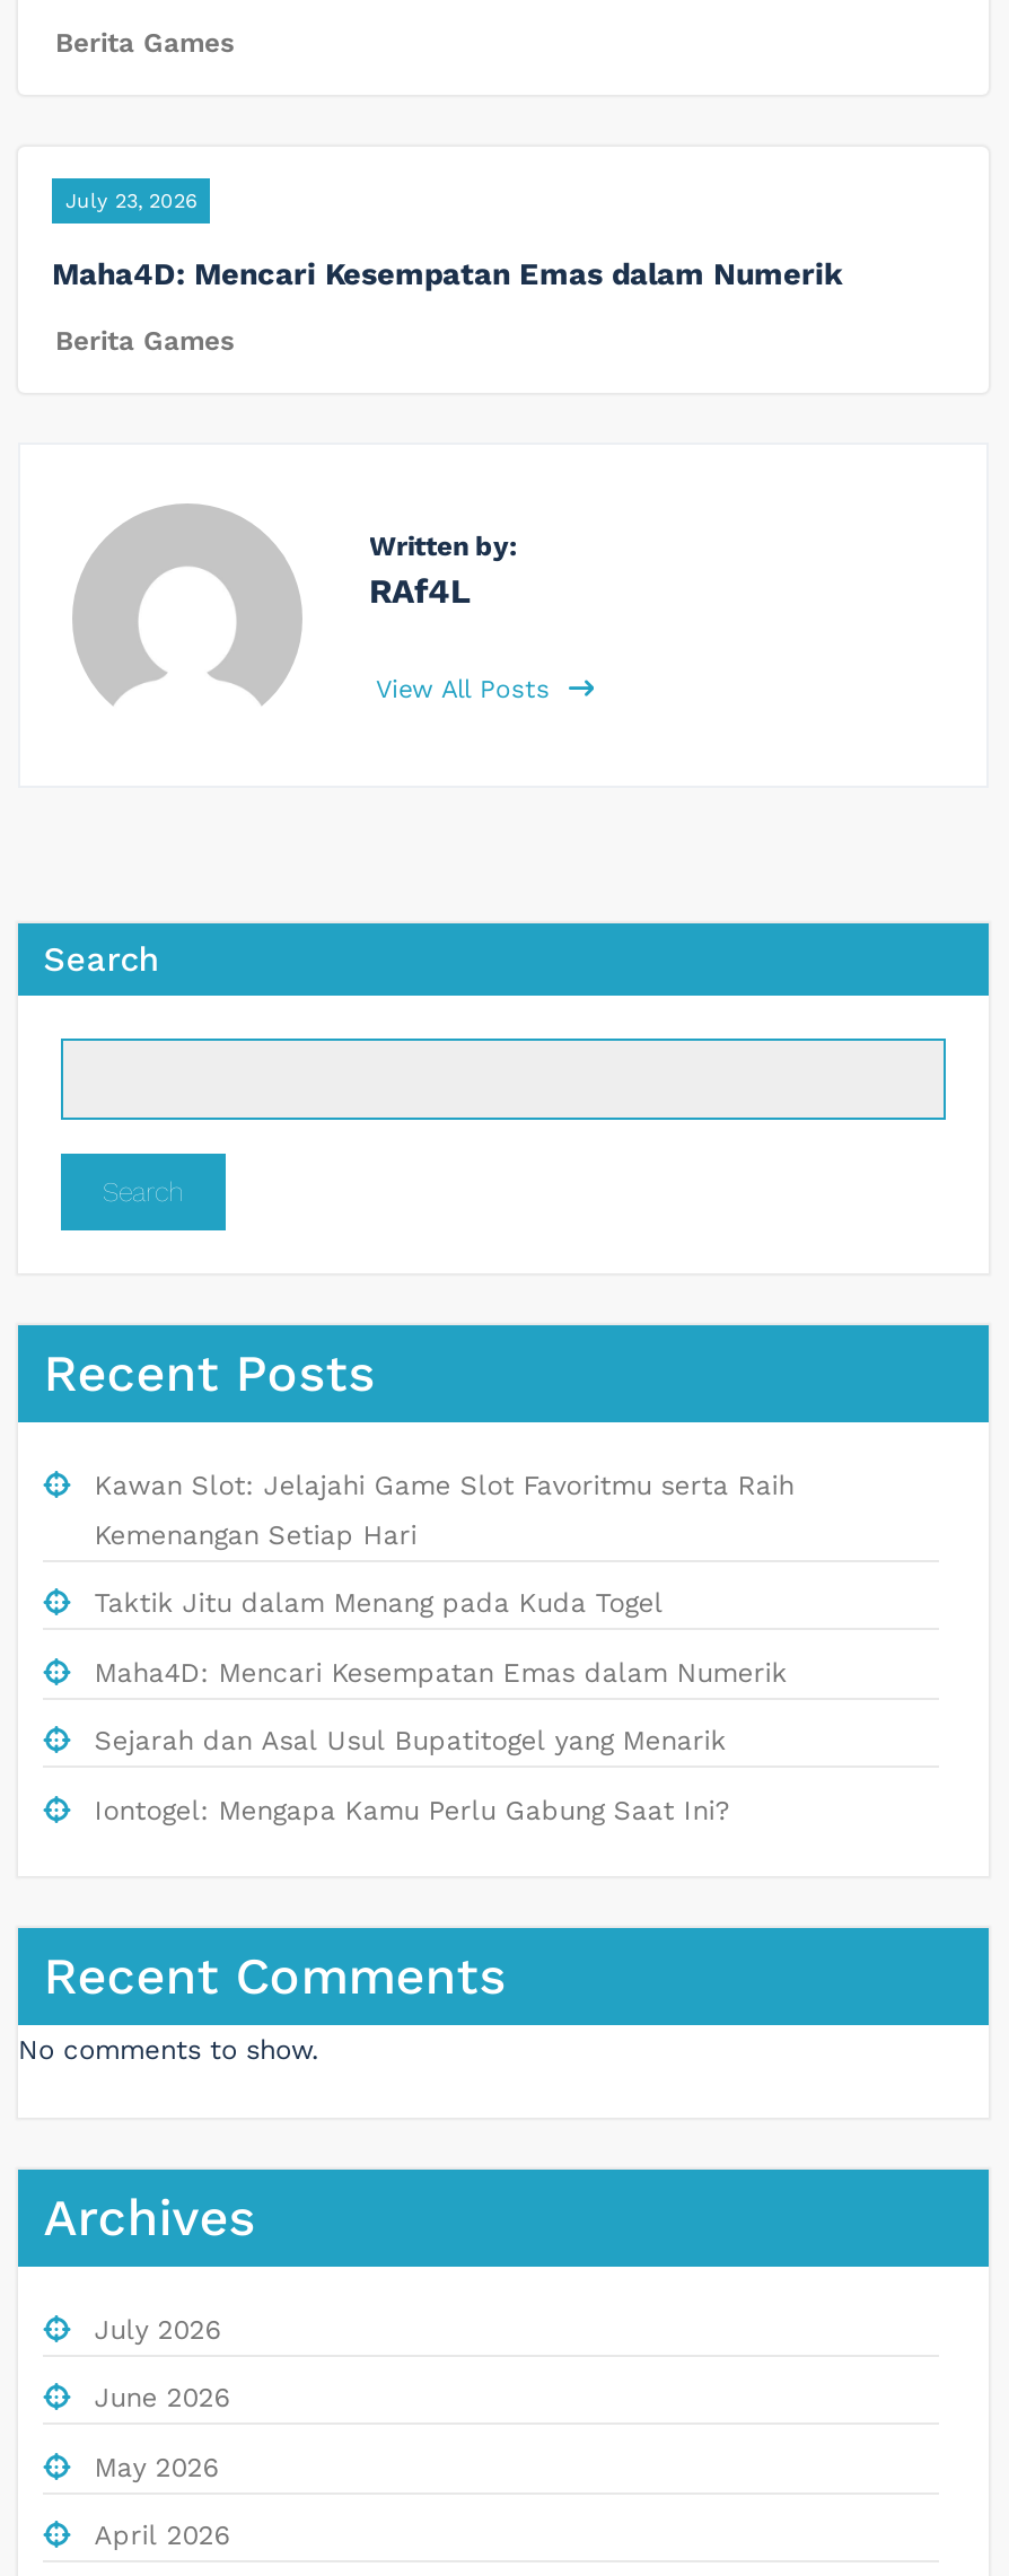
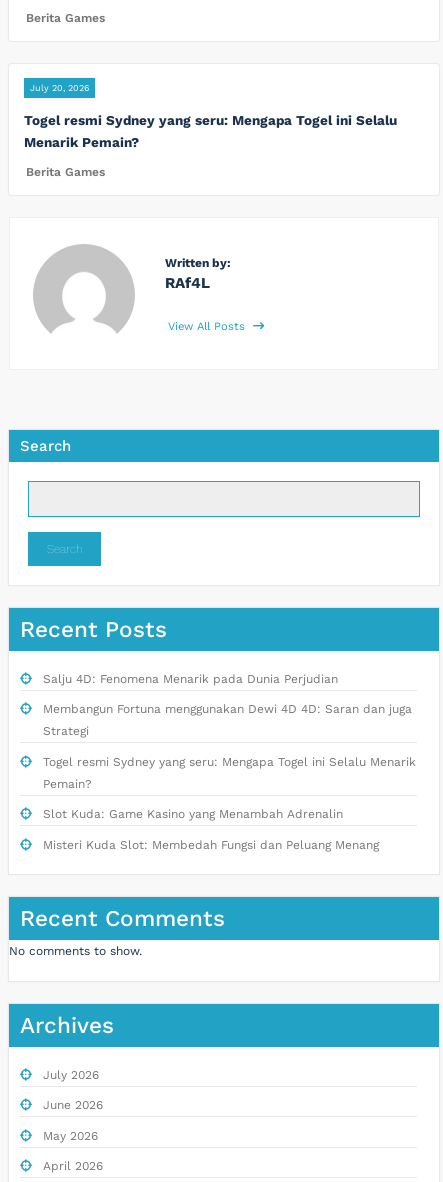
- July 23, 2026
+ July 20, 2026

- Maha4D: Mencari Kesempatan Emas dalam Numerik
+ Togel resmi Sydney yang seru: Mengapa Togel ini Selalu
+ Menarik Pemain?

- Kawan Slot: Jelajahi Game Slot Favoritmu serta Raih
- Kemenangan Setiap Hari
- Taktik Jitu dalam Menang pada Kuda Togel
- Maha4D: Mencari Kesempatan Emas dalam Numerik
- Sejarah dan Asal Usul Bupatitogel yang Menarik
- Iontogel: Mengapa Kamu Perlu Gabung Saat Ini?
+ Salju 4D: Fenomena Menarik pada Dunia Perjudian
+ Membangun Fortuna menggunakan Dewi 4D 4D: Saran dan juga
+ Strategi
+ Togel resmi Sydney yang seru: Mengapa Togel ini Selalu Menarik
+ Pemain?
+ Slot Kuda: Game Kasino yang Menambah Adrenalin
+ Misteri Kuda Slot: Membedah Fungsi dan Peluang Menang
